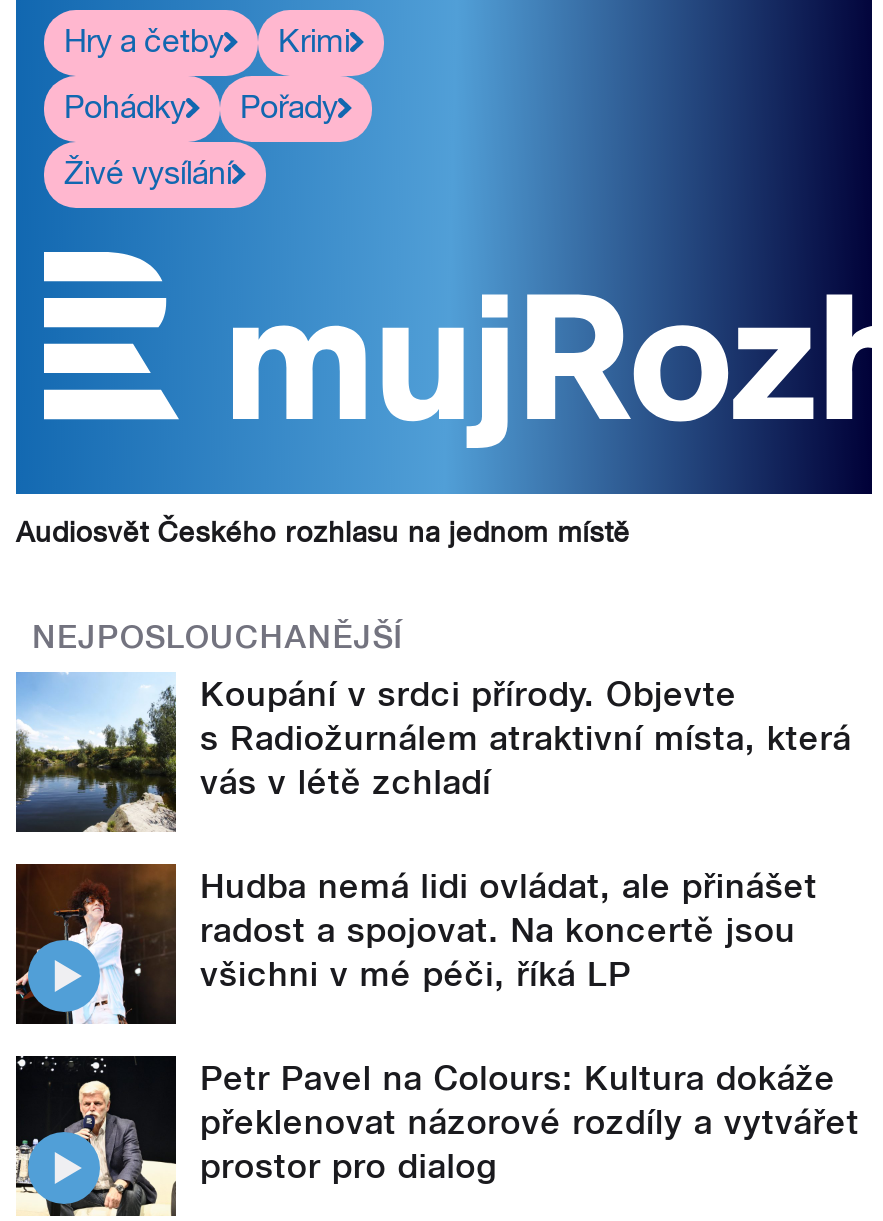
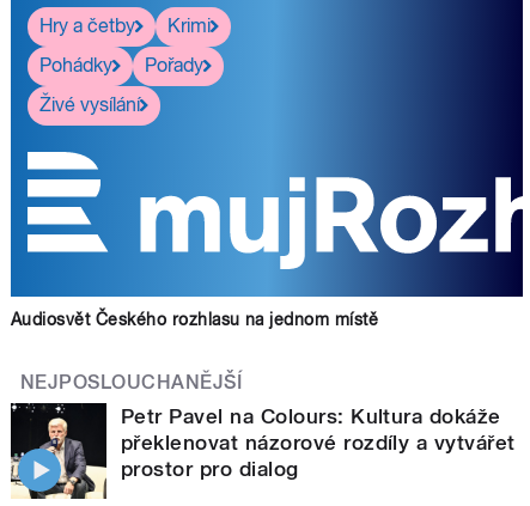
- [image]
- Koupání v srdci přírody. Objevte
- s Radiožurnálem atraktivní místa, která
- vás v létě zchladí
- Hudba nemá lidi ovládat, ale přinášet
- radost a spojovat. Na koncertě jsou
- všichni v mé péči, říká LP

- [image]
